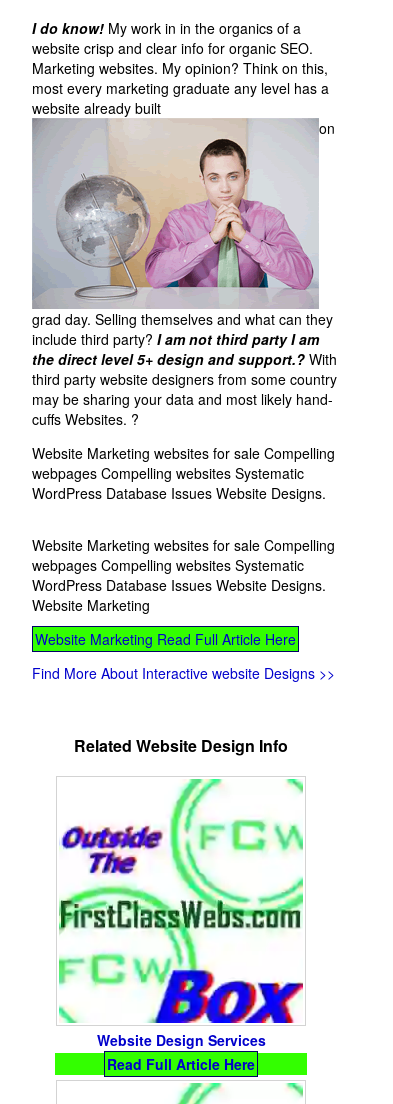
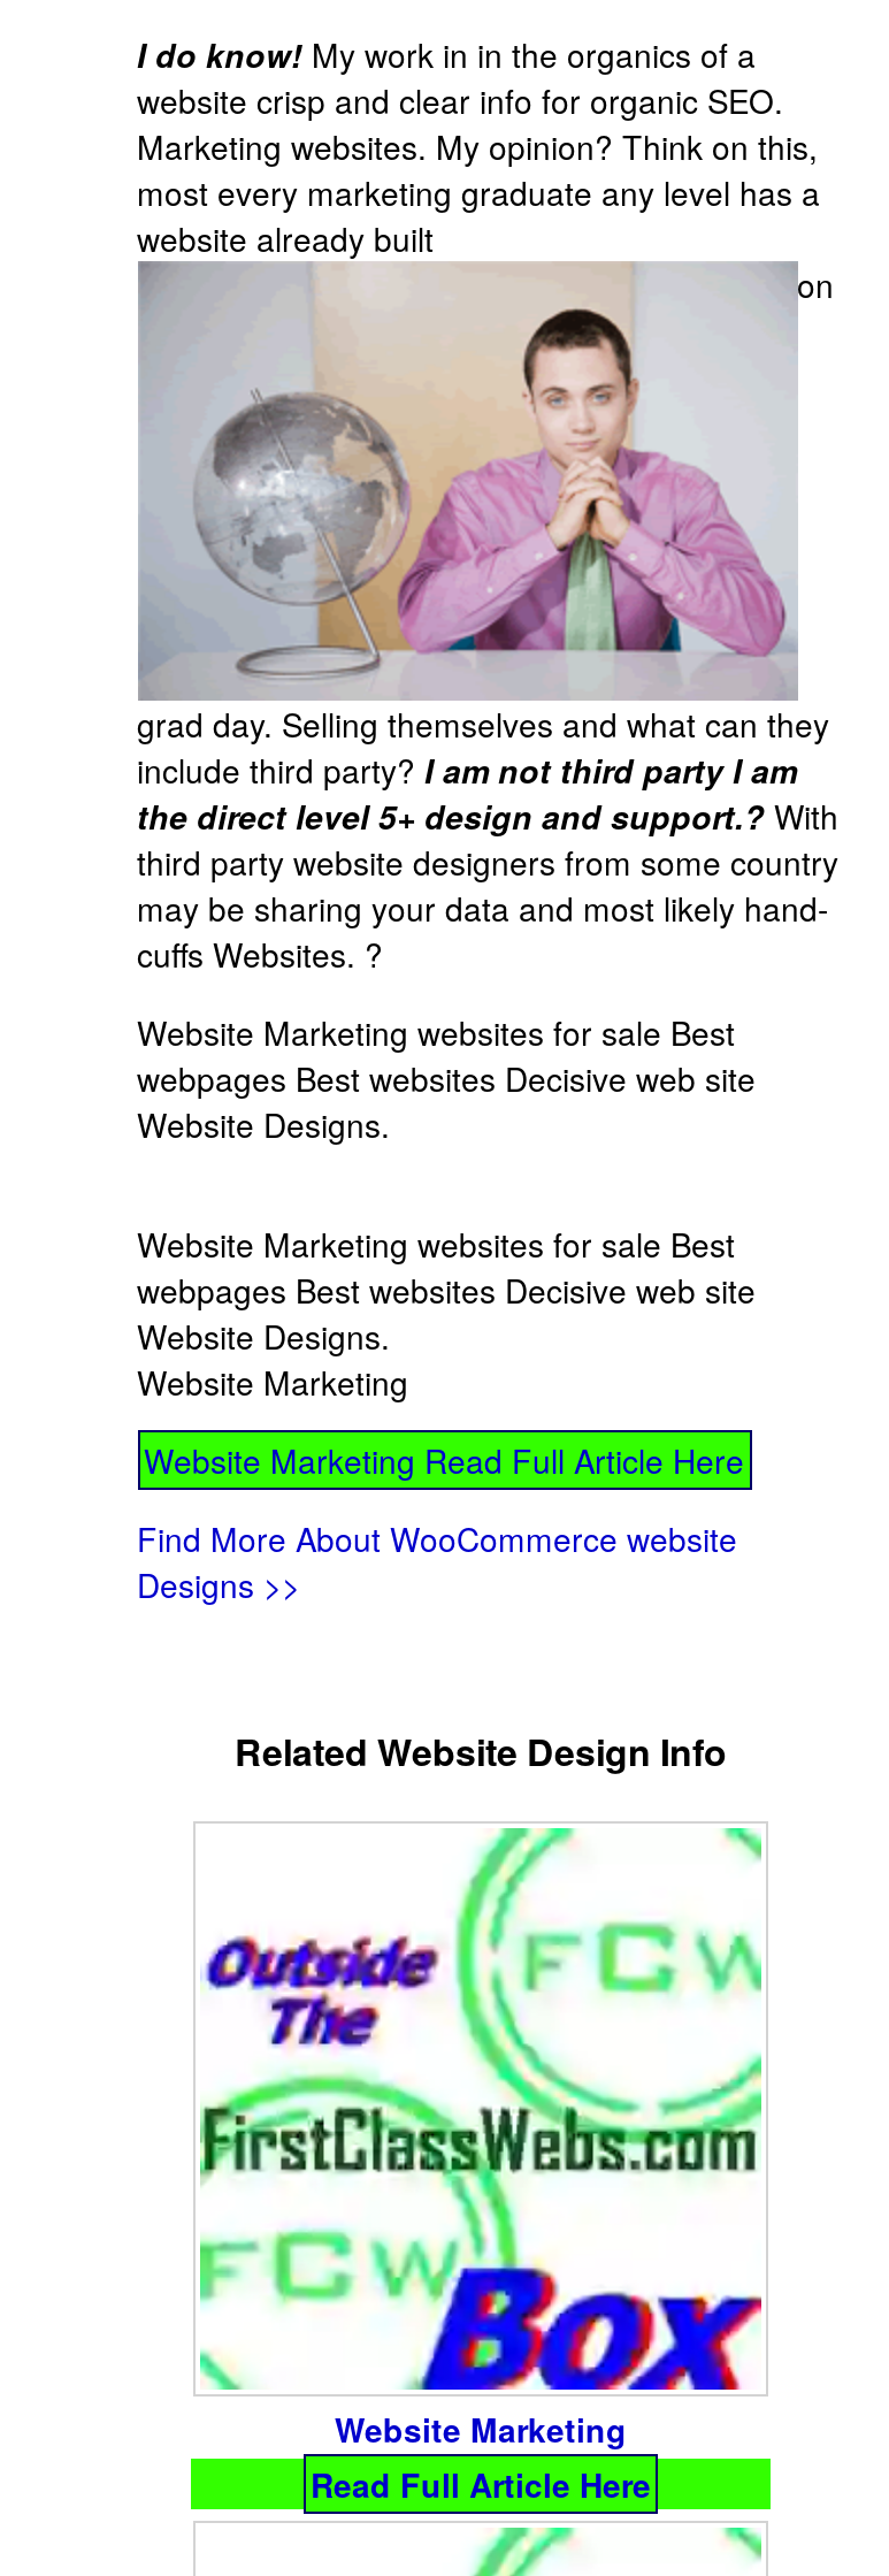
- Website Marketing websites for sale Compelling
- webpages Compelling websites Systematic
- WordPress Database Issues Website Designs.
+ Website Marketing websites for sale Best
+ webpages Best websites Decisive web site
+ Website Designs.

- Website Marketing websites for sale Compelling
- webpages Compelling websites Systematic
- WordPress Database Issues Website Designs.
+ Website Marketing websites for sale Best
+ webpages Best websites Decisive web site
+ Website Designs.

- Find More About Interactive website Designs >>
+ Find More About WooCommerce website
+ Designs >>

- Website Design Services
+ Website Marketing
